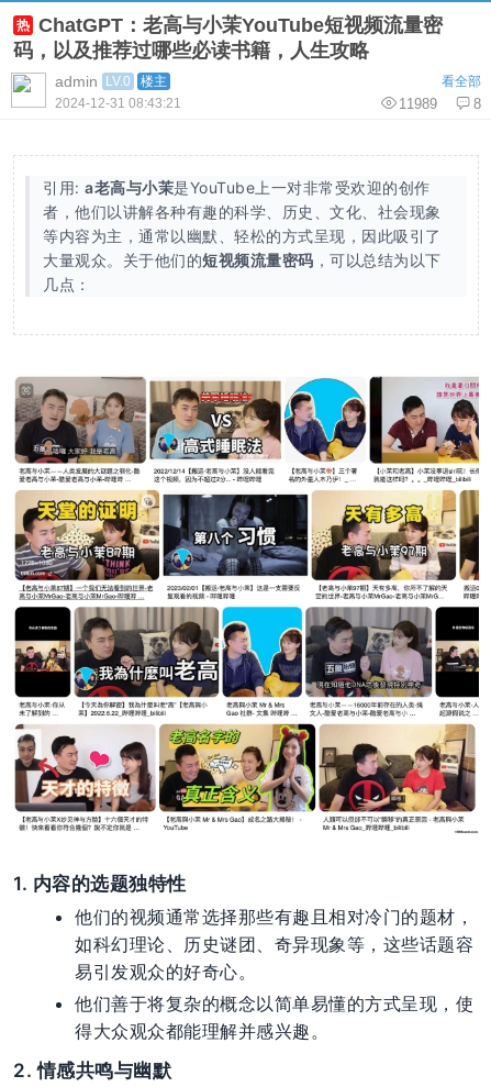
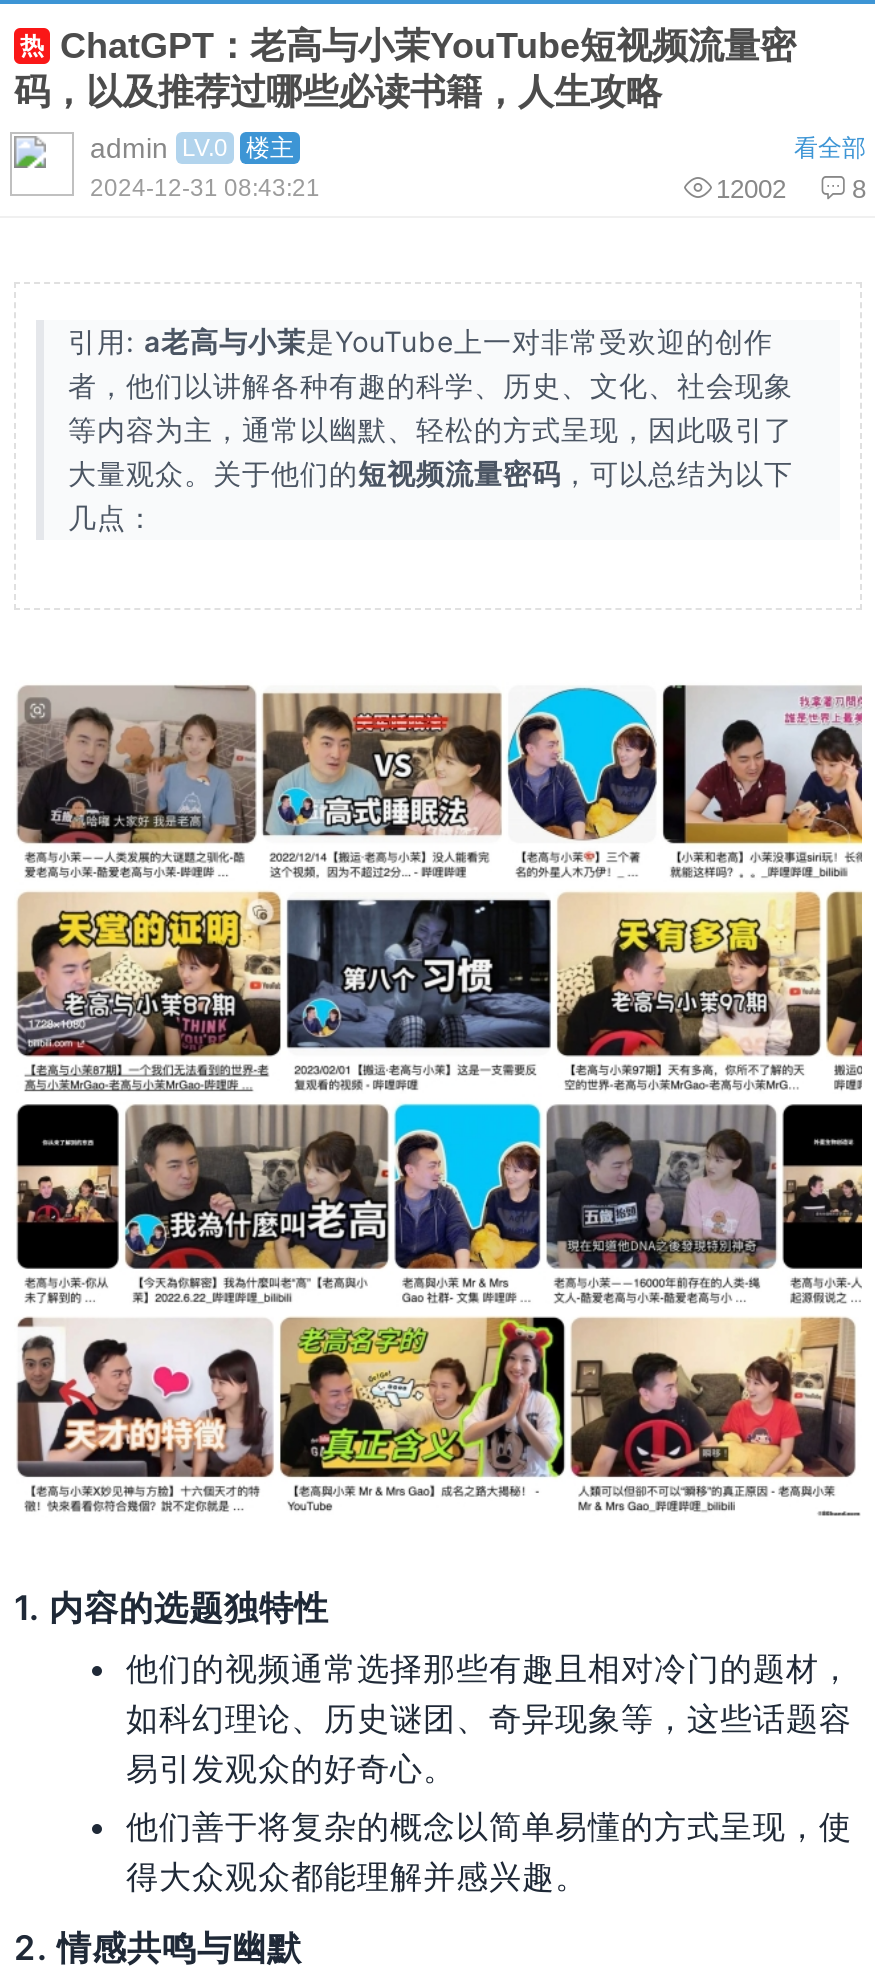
- 11989
+ 12002
